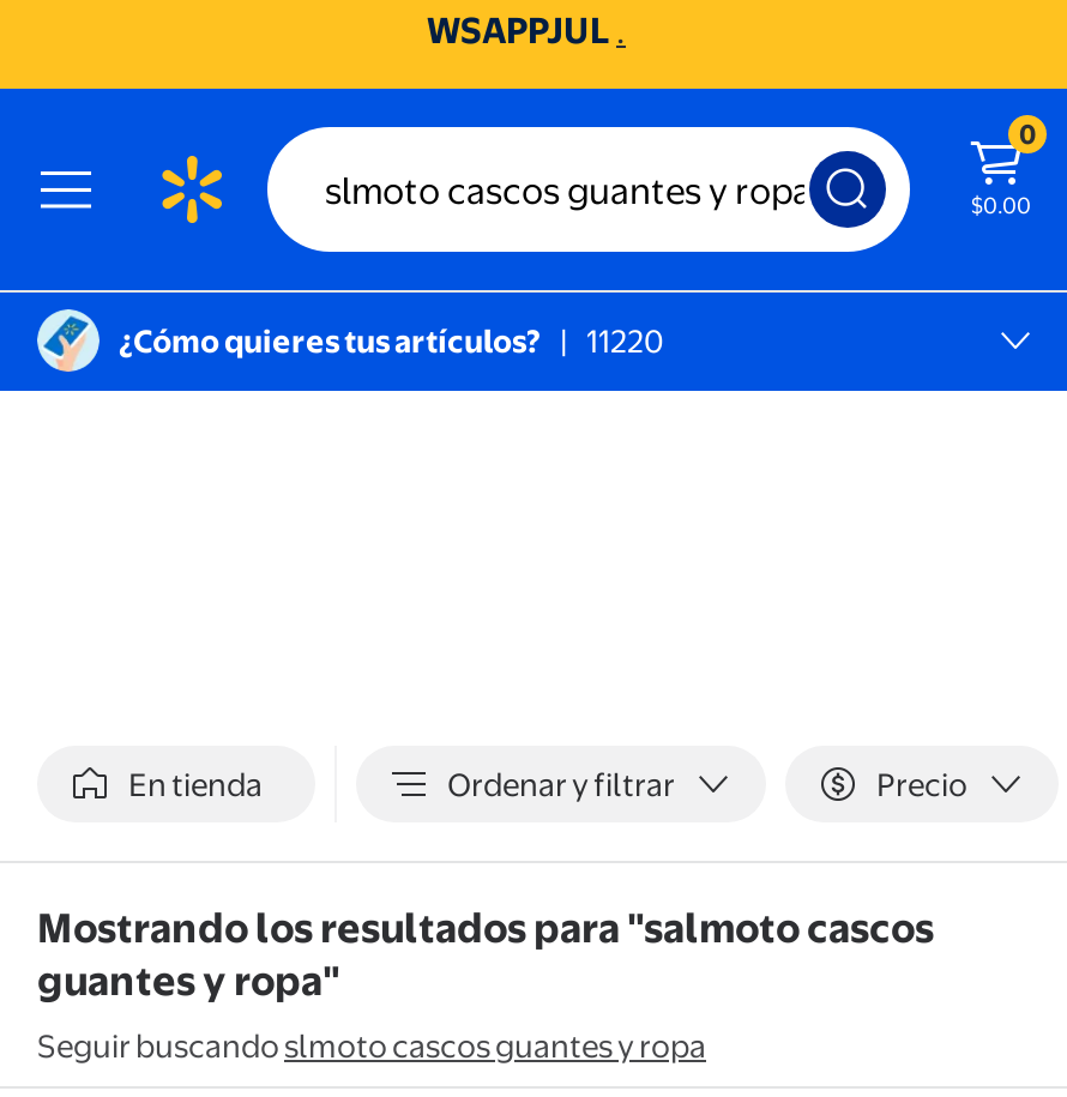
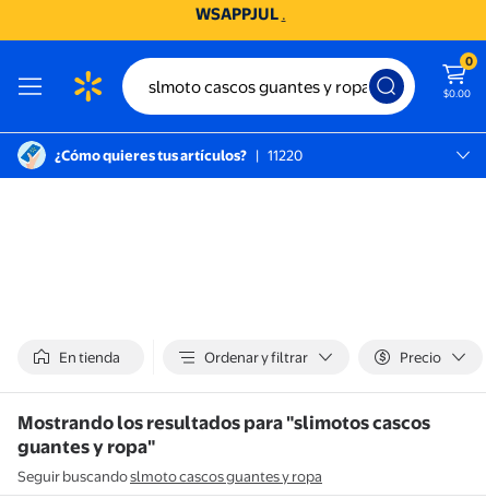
- Mostrando los resultados para "salmoto cascos
+ Mostrando los resultados para "slimotos cascos
